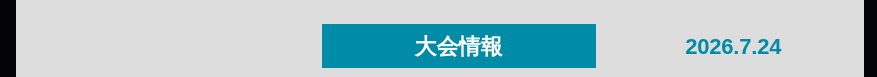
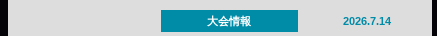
- 2026.7.24
+ 2026.7.14
